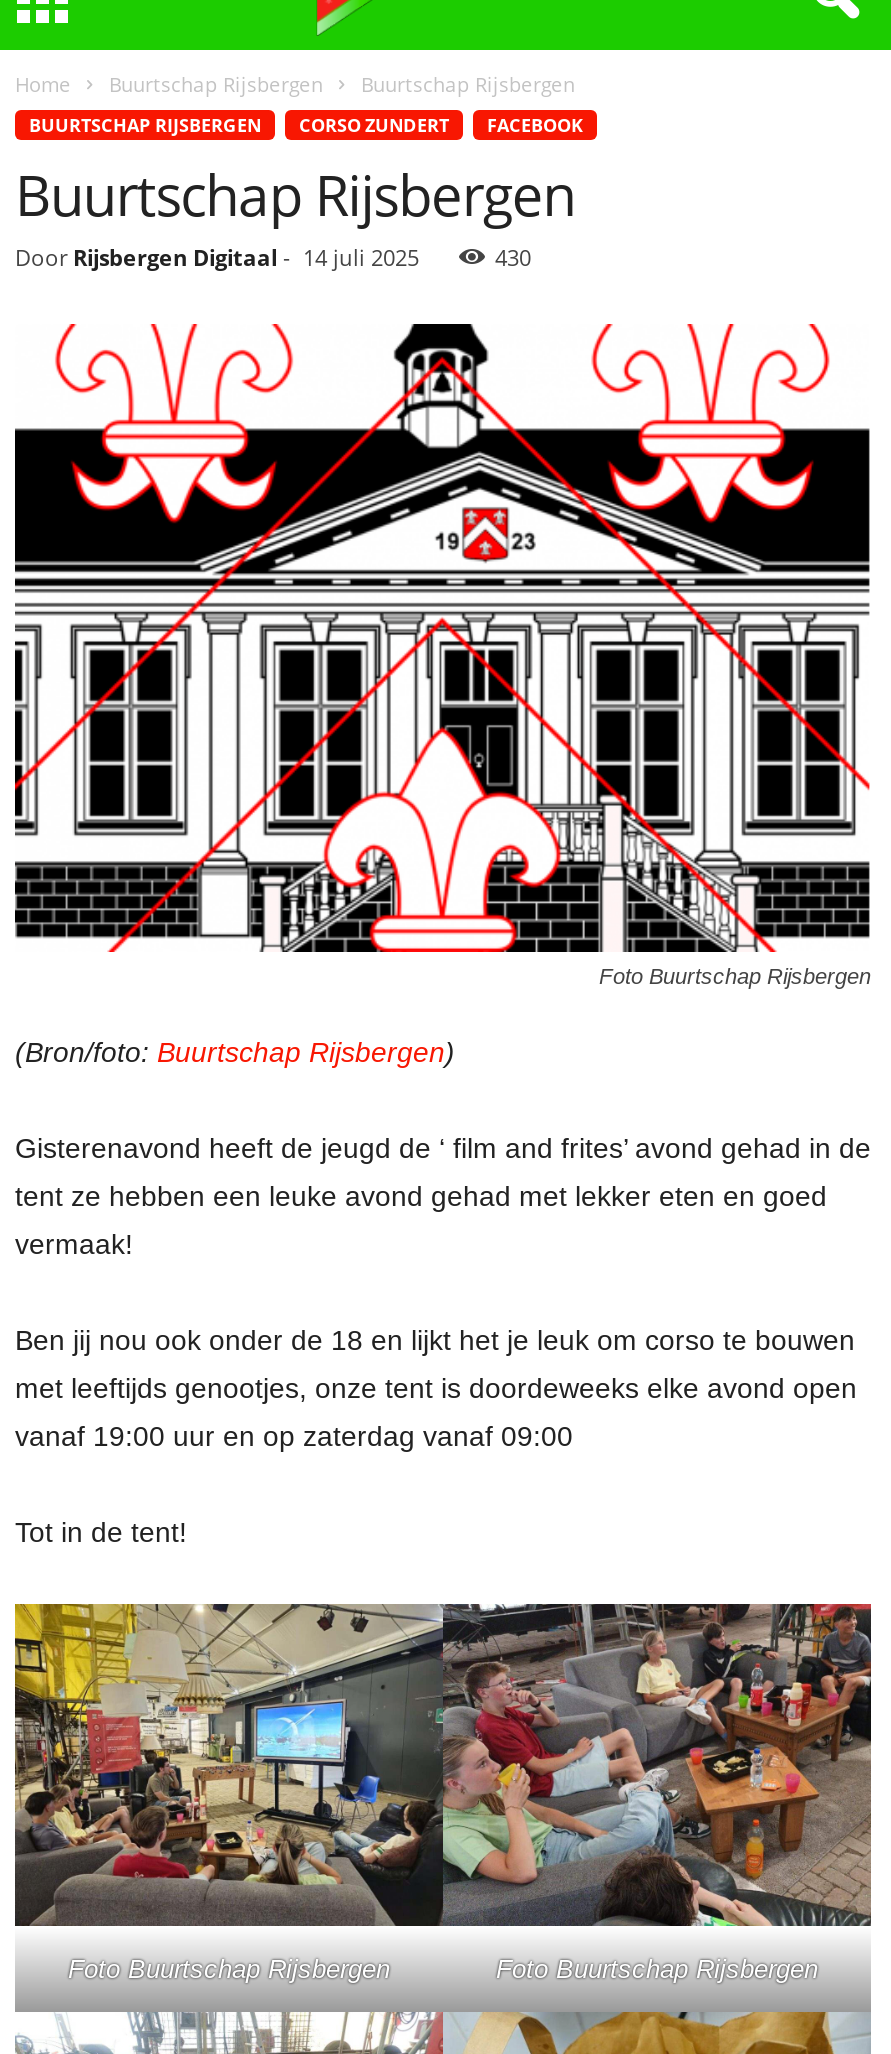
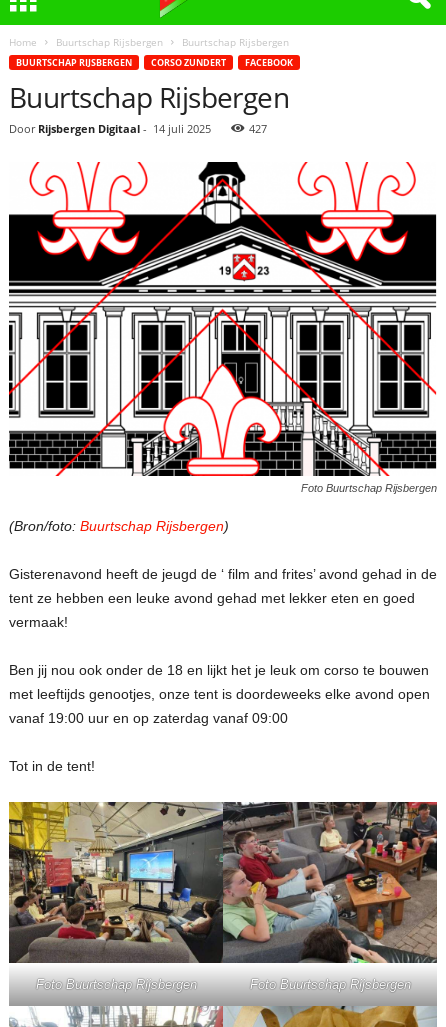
- 430
+ 427
